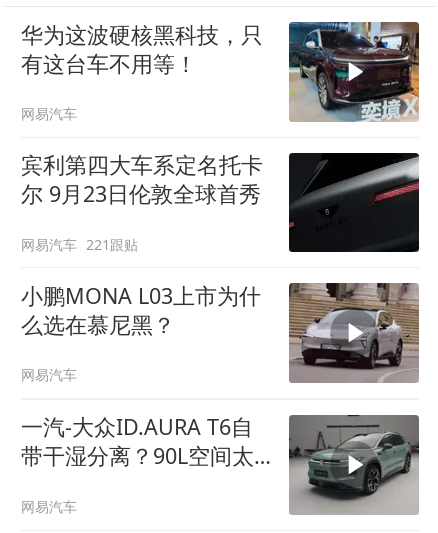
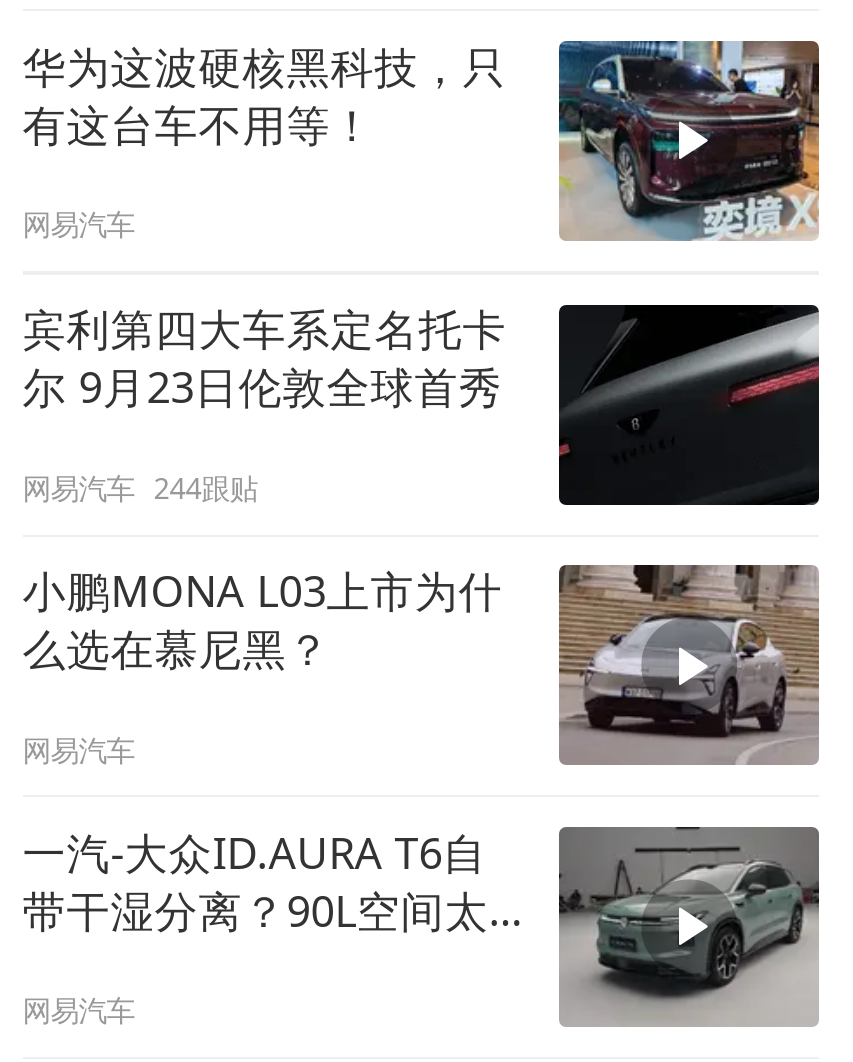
- 网易汽车 221跟贴
+ 网易汽车 244跟贴
